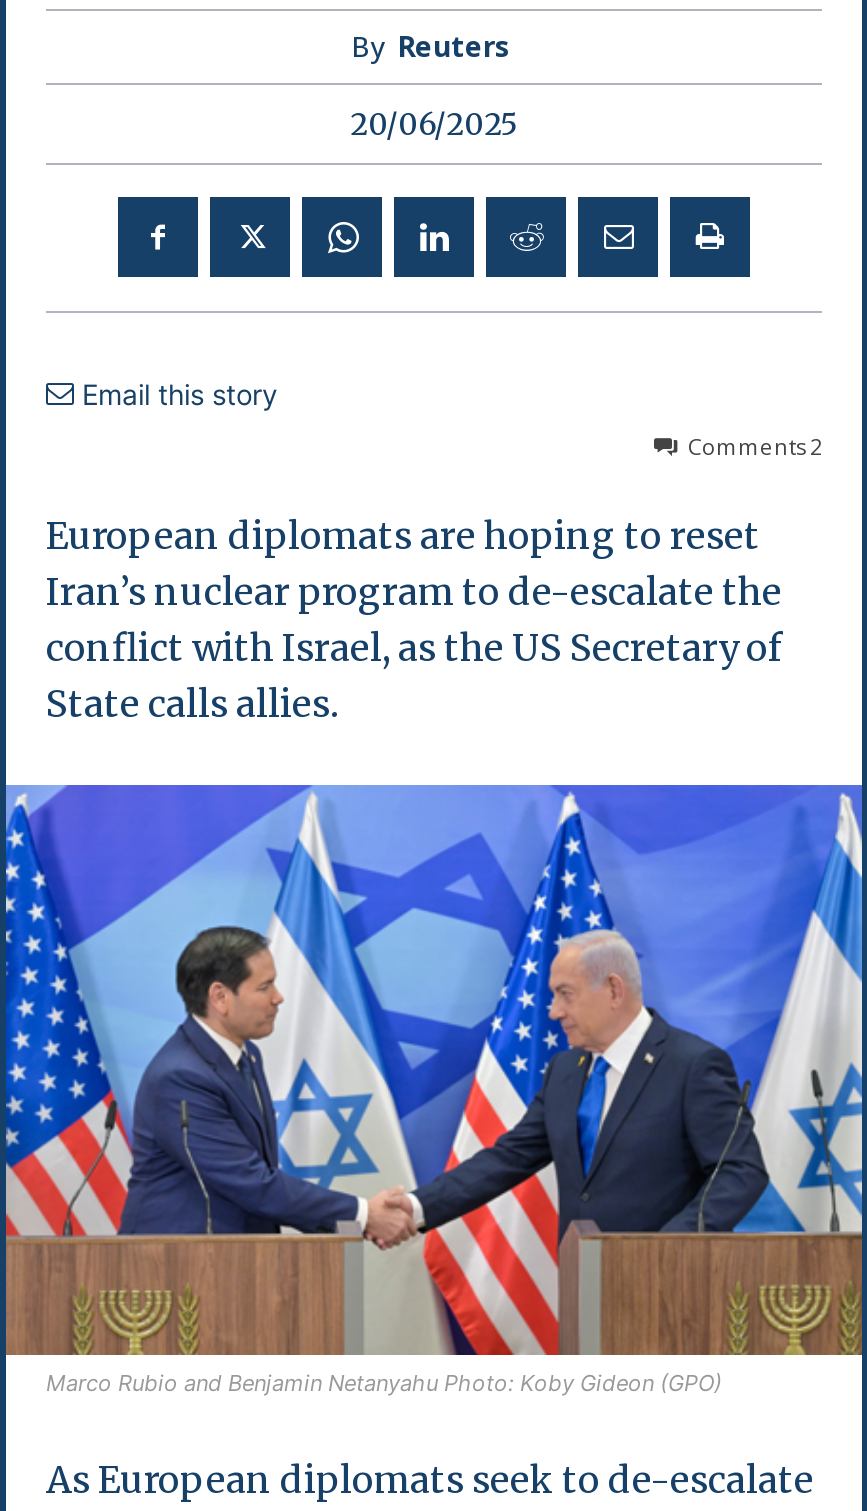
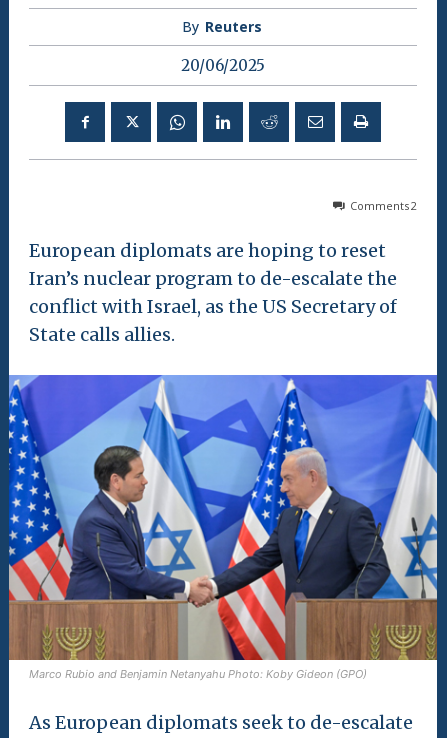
- Email this story
